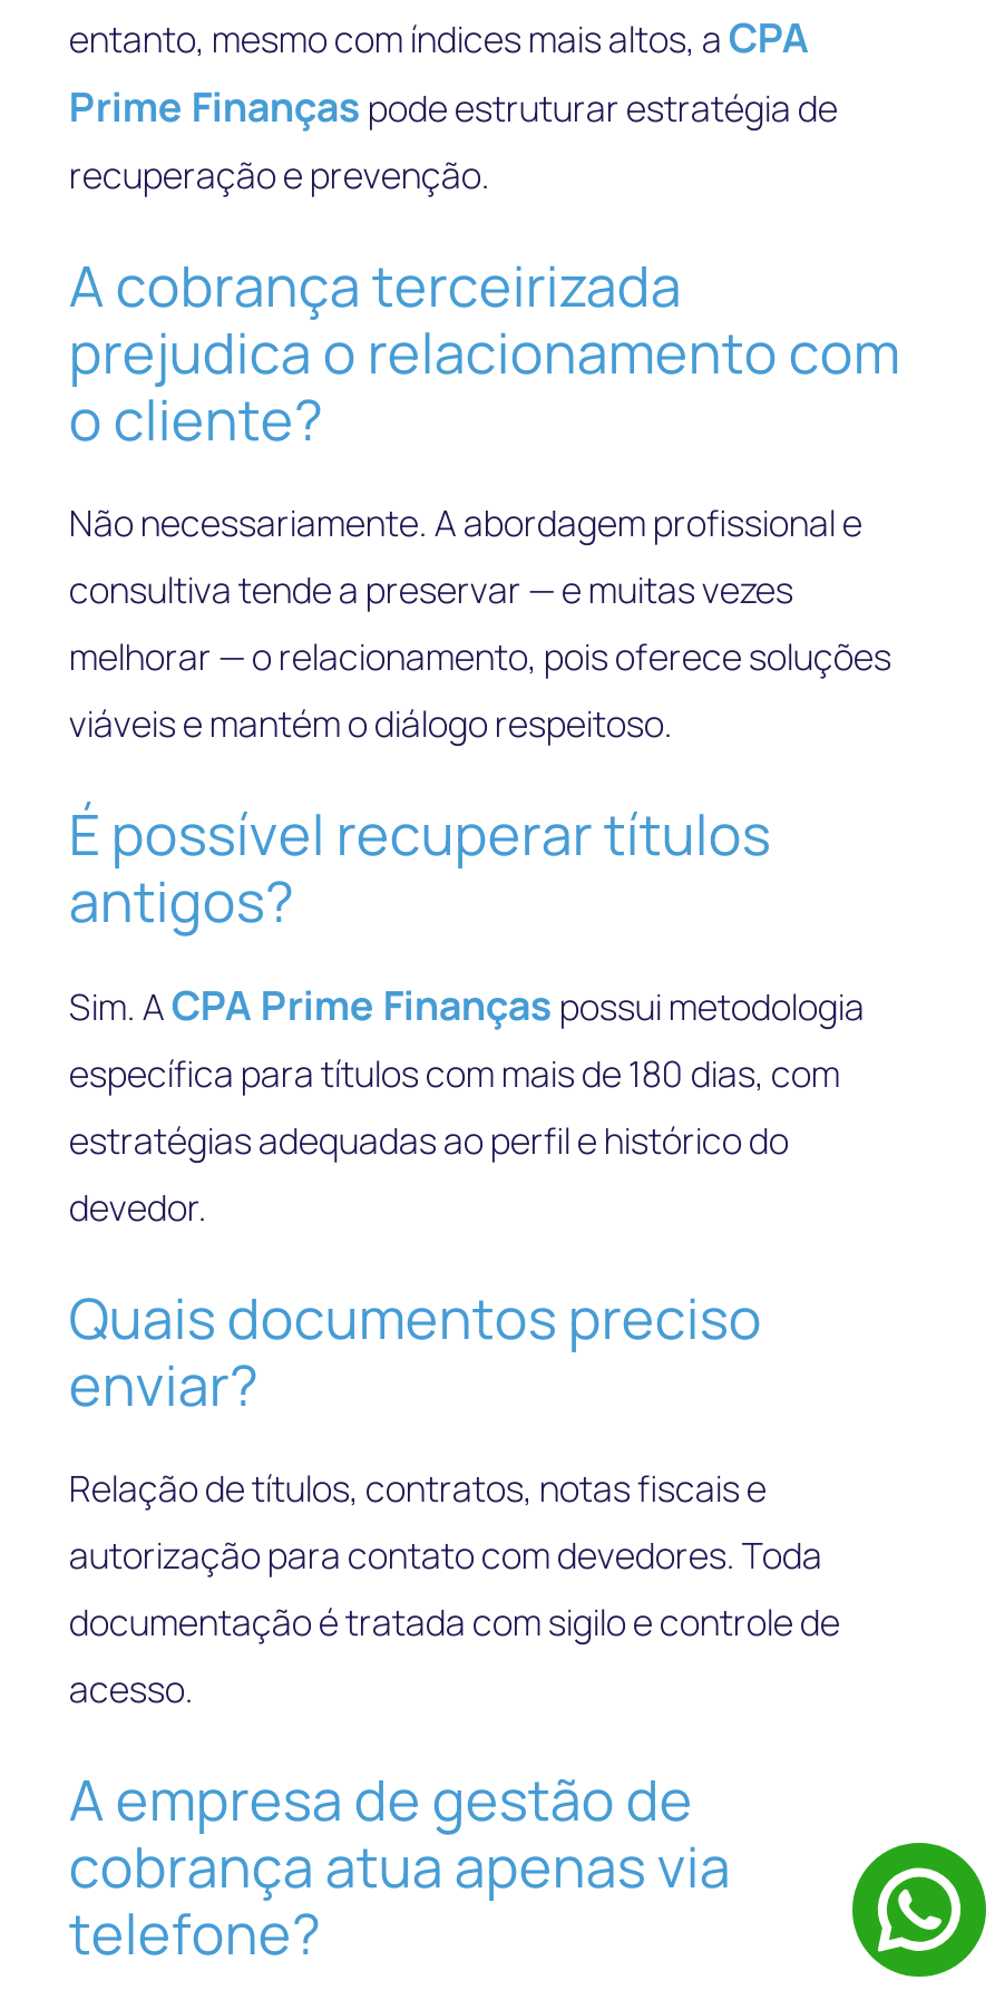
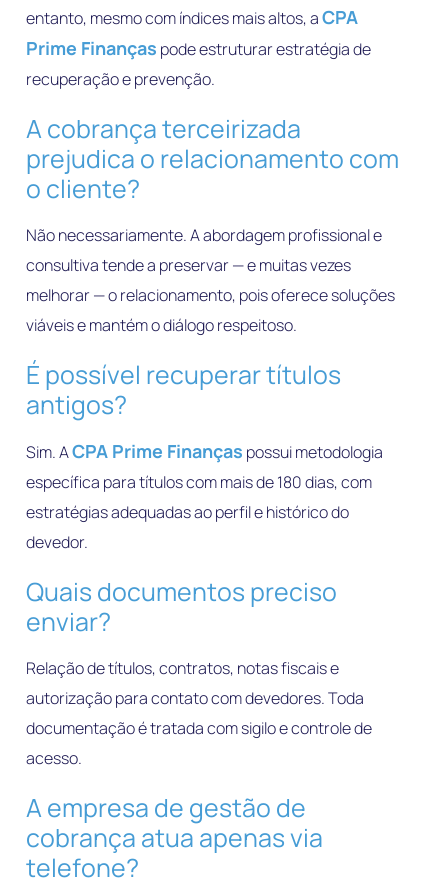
- [image]
